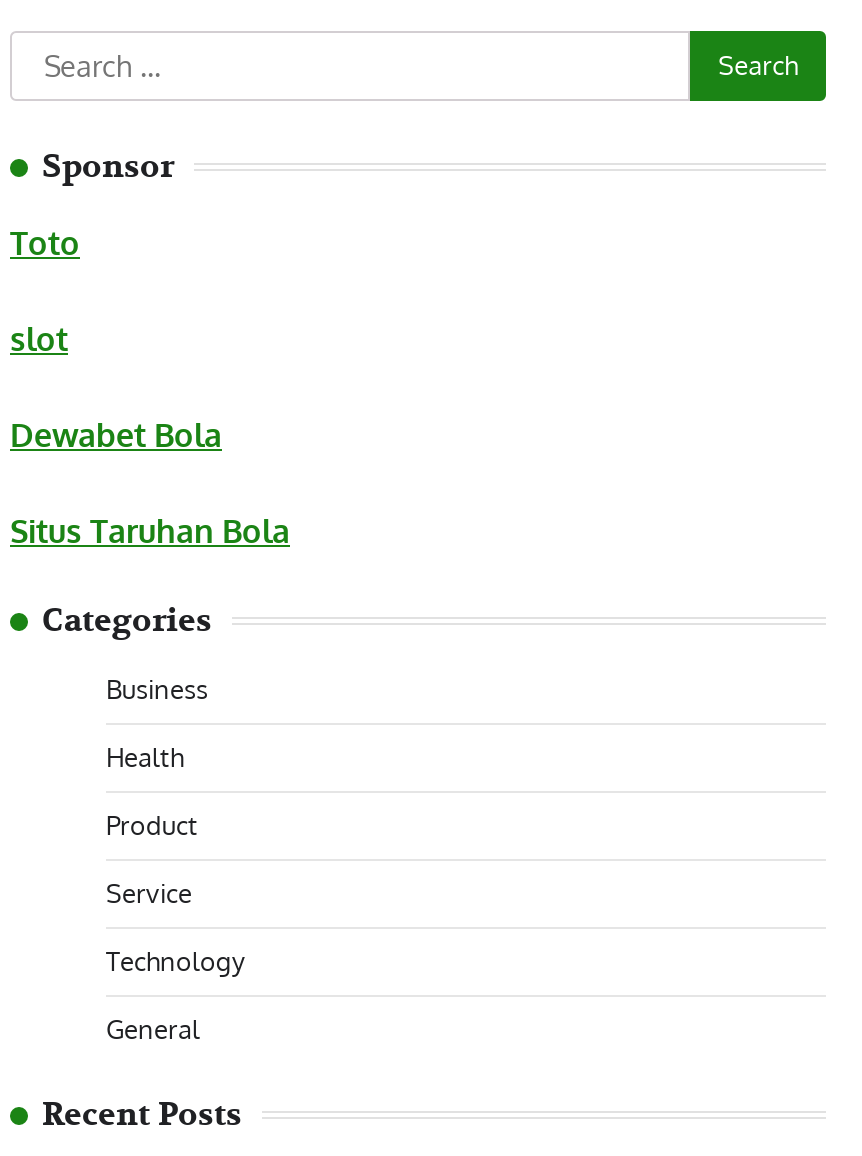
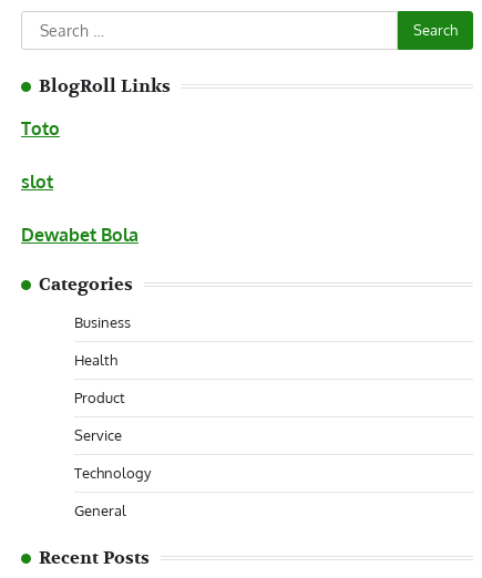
- Sponsor
+ BlogRoll Links

- Situs Taruhan Bola
